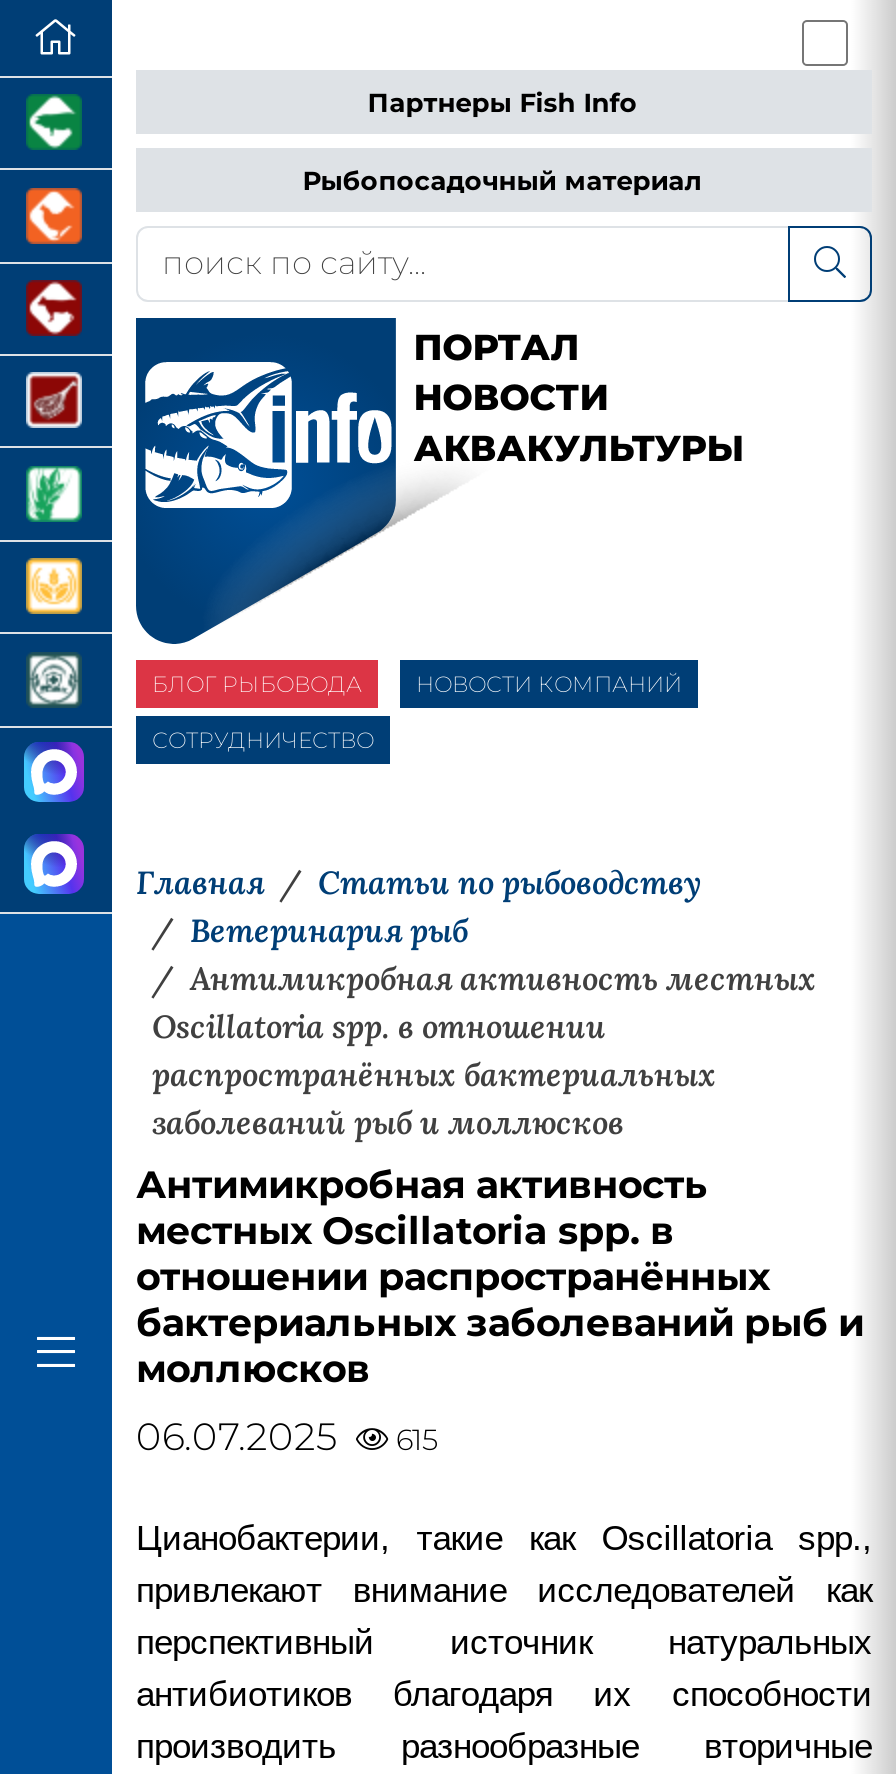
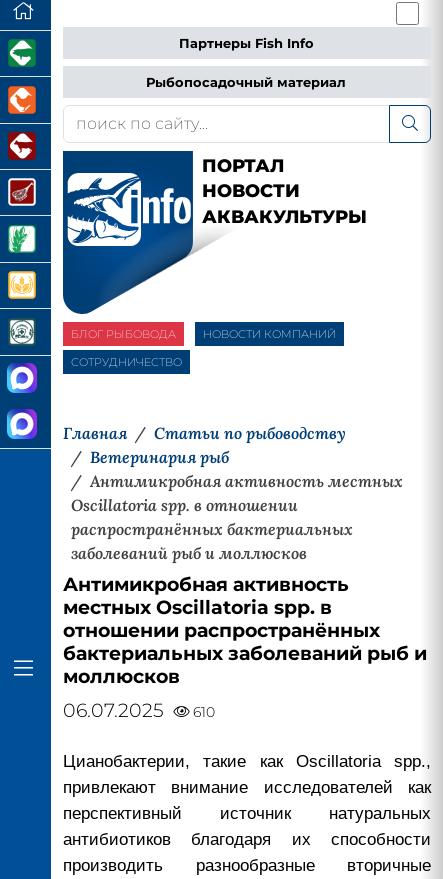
- 06.07.2025 615
+ 06.07.2025 610
